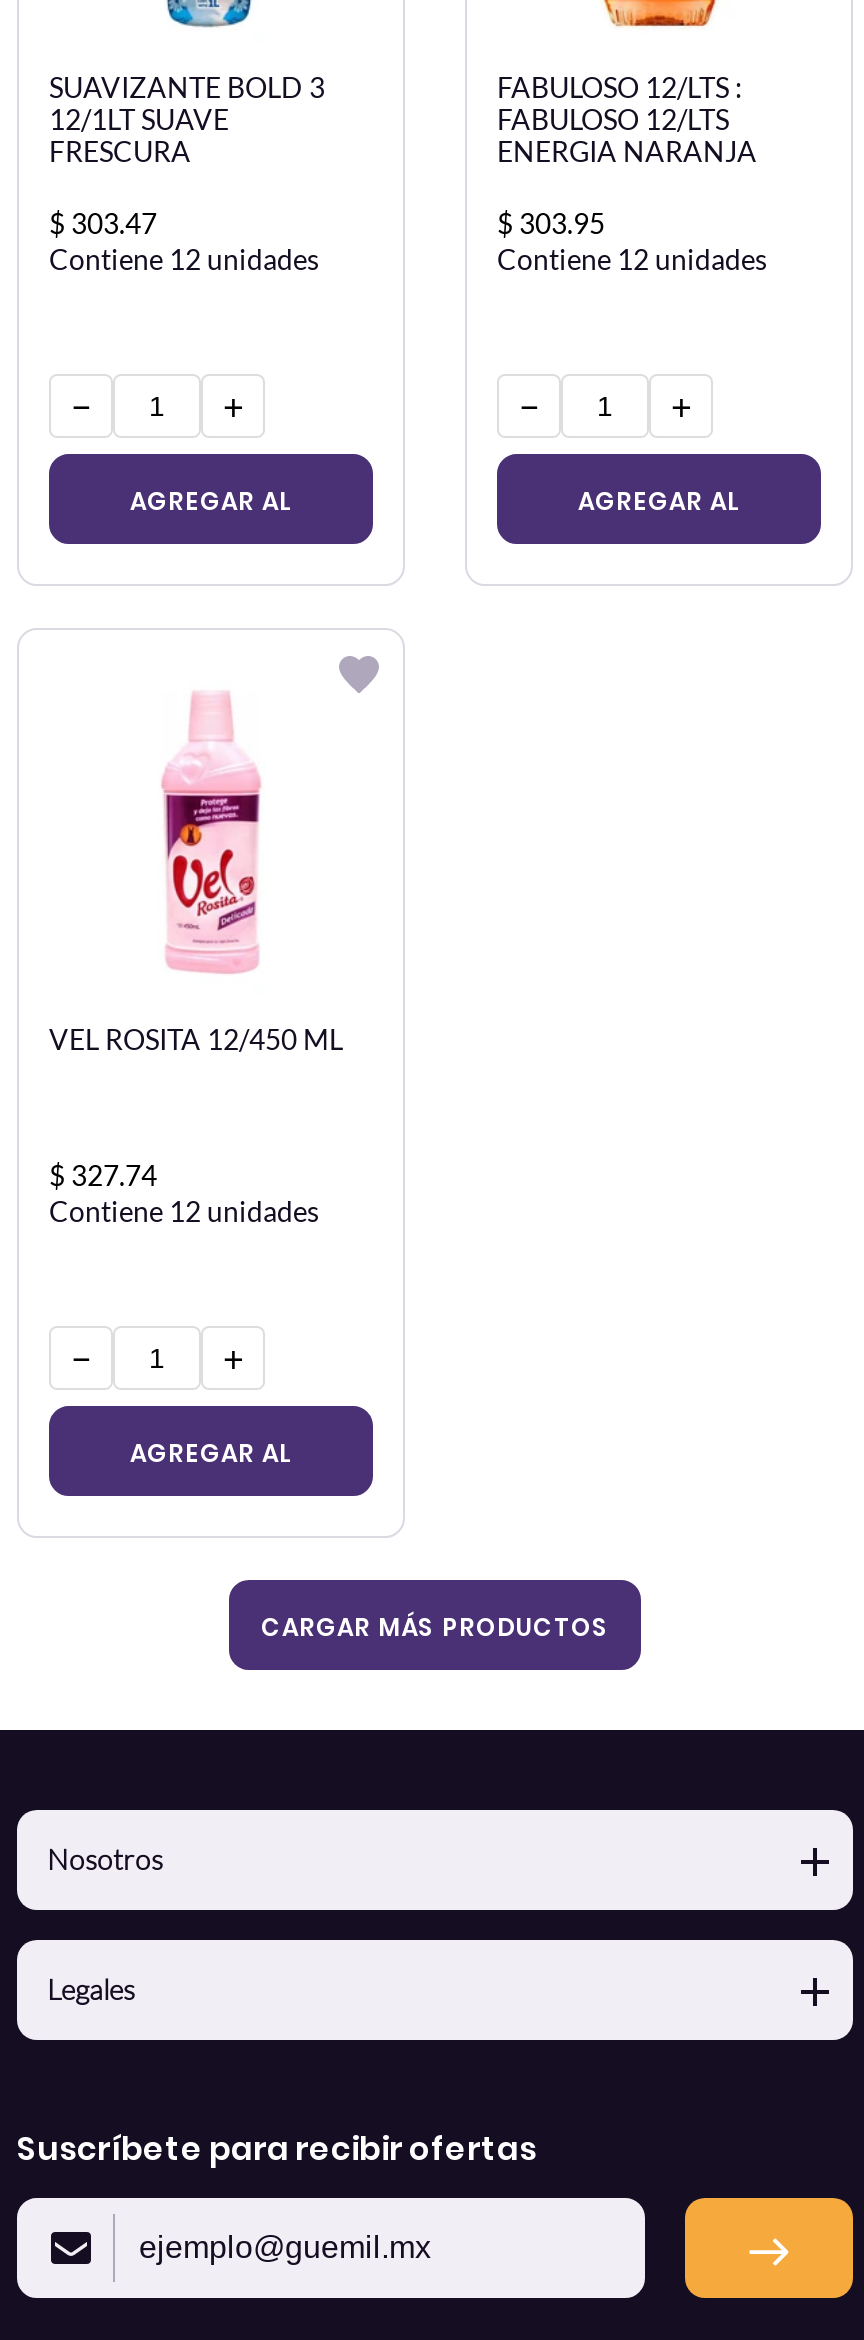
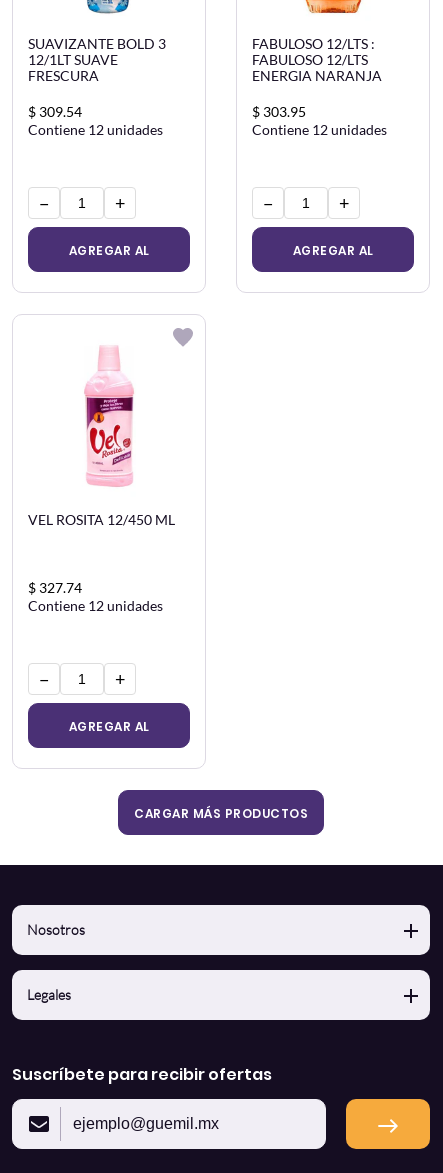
- $ 303.47
+ $ 309.54
